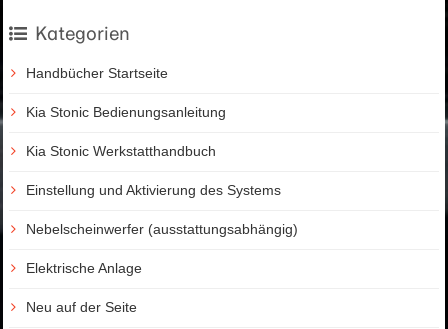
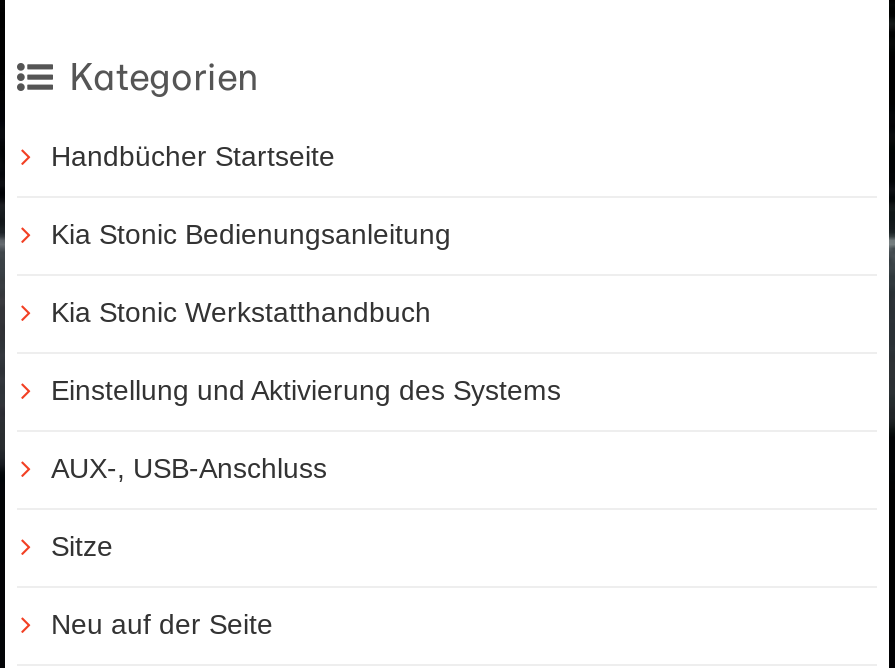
- Nebelscheinwerfer (ausstattungsabhängig)
+ AUX-, USB-Anschluss

- Elektrische Anlage
+ Sitze
